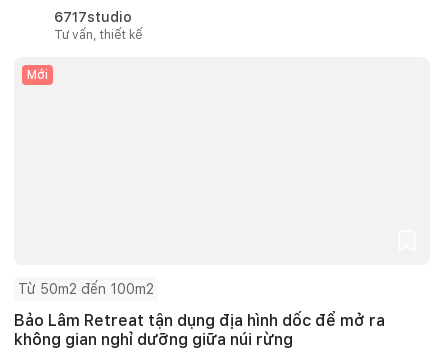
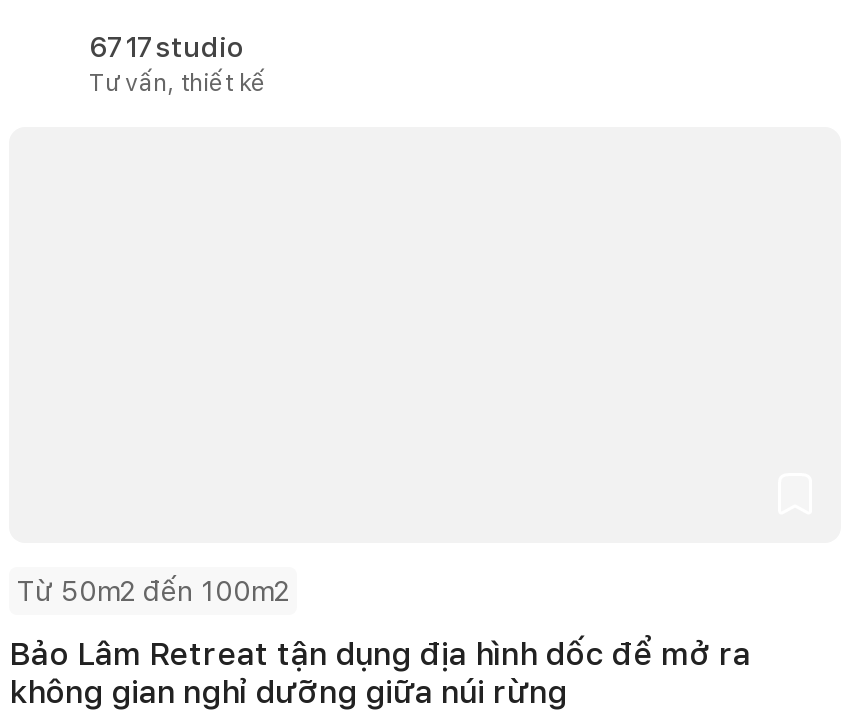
- Mới
